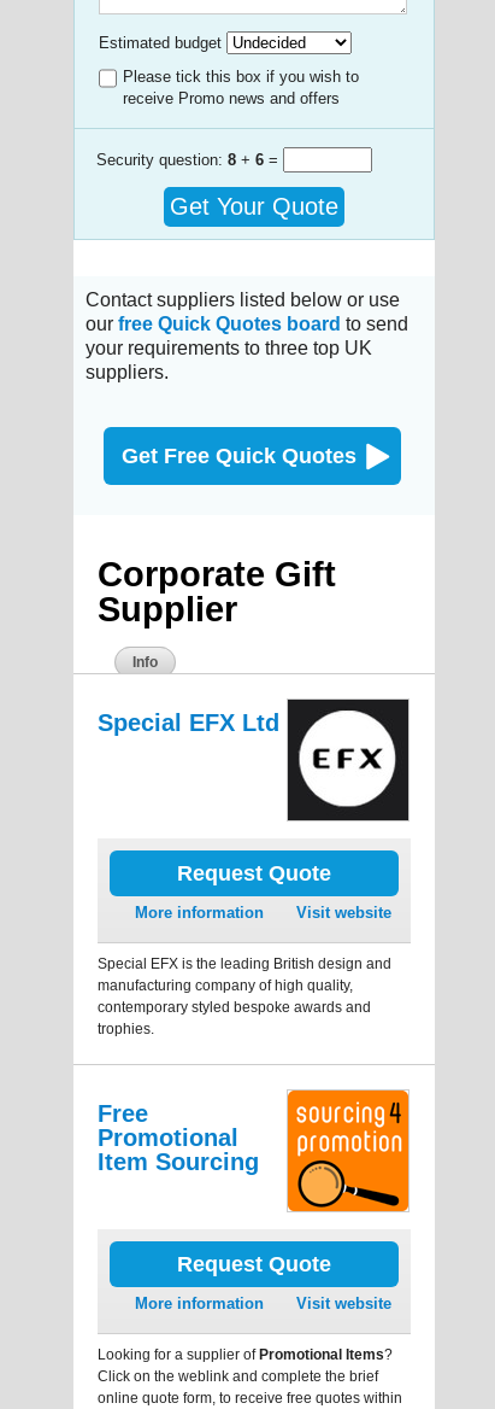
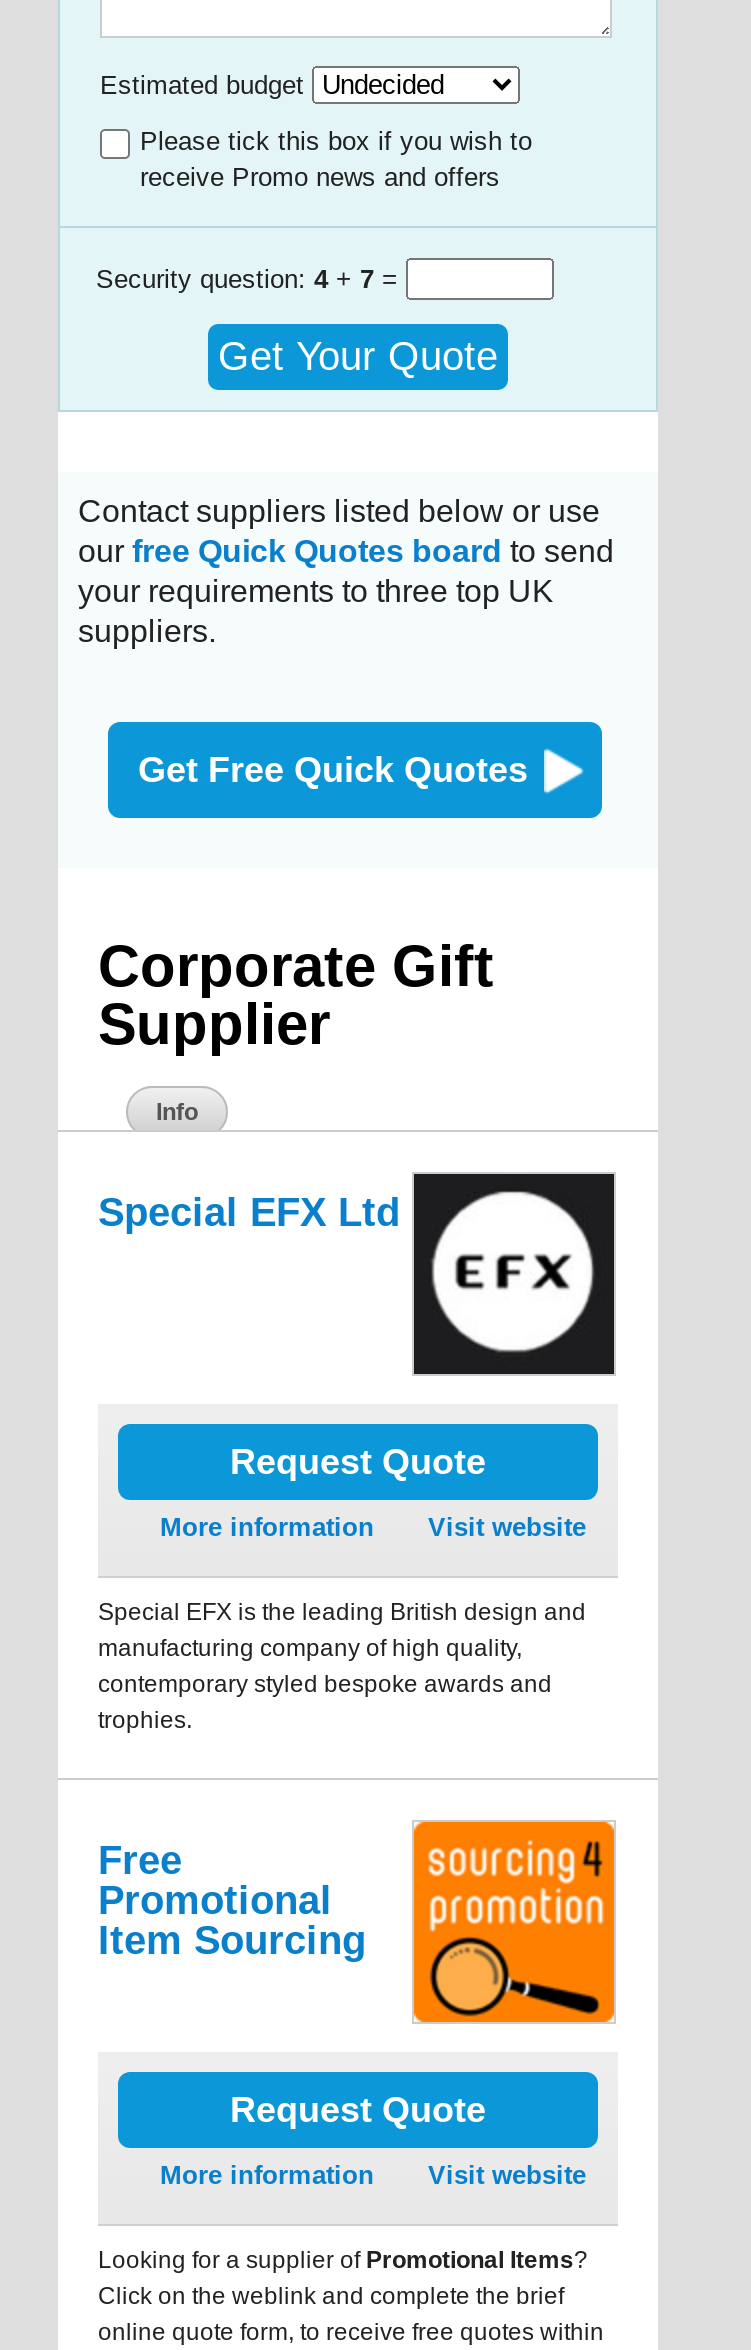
- Security question: 8 + 6 =
+ Security question: 4 + 7 =
